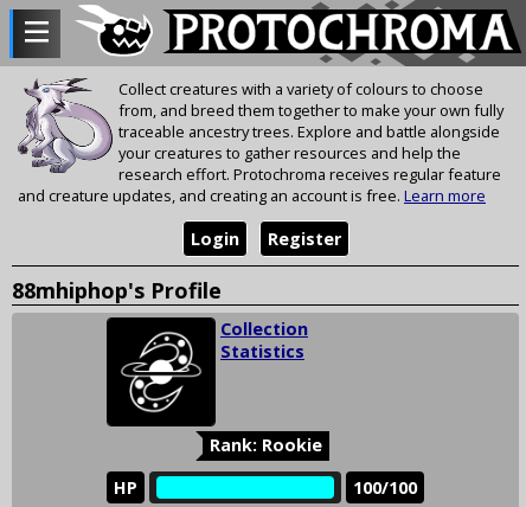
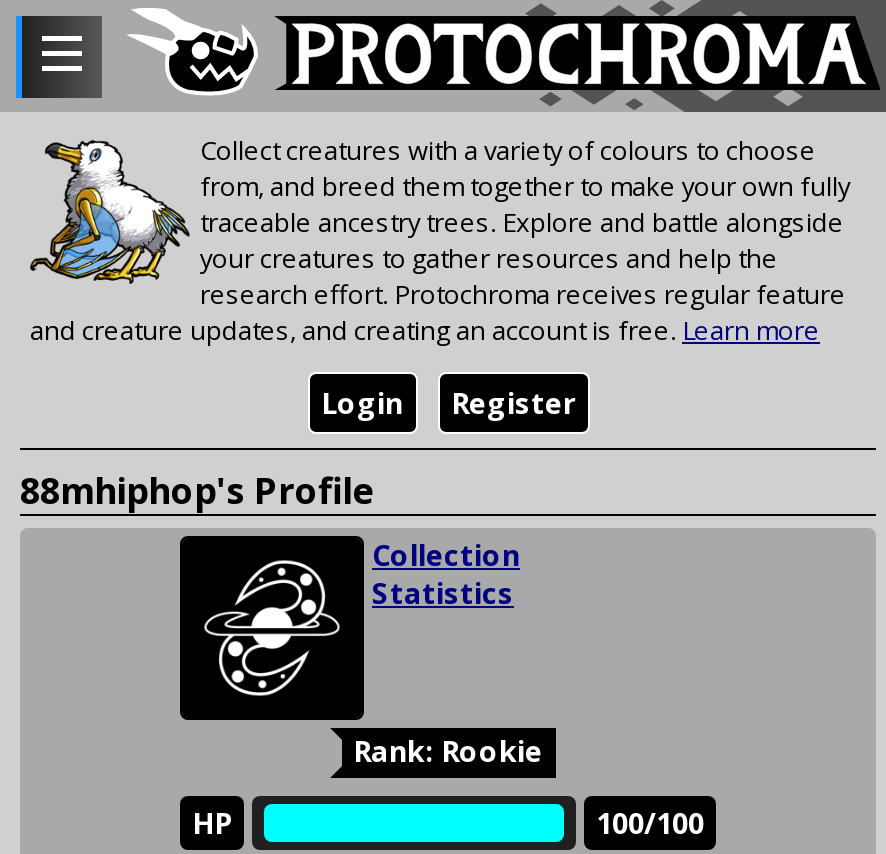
- [image]
+ [image]
